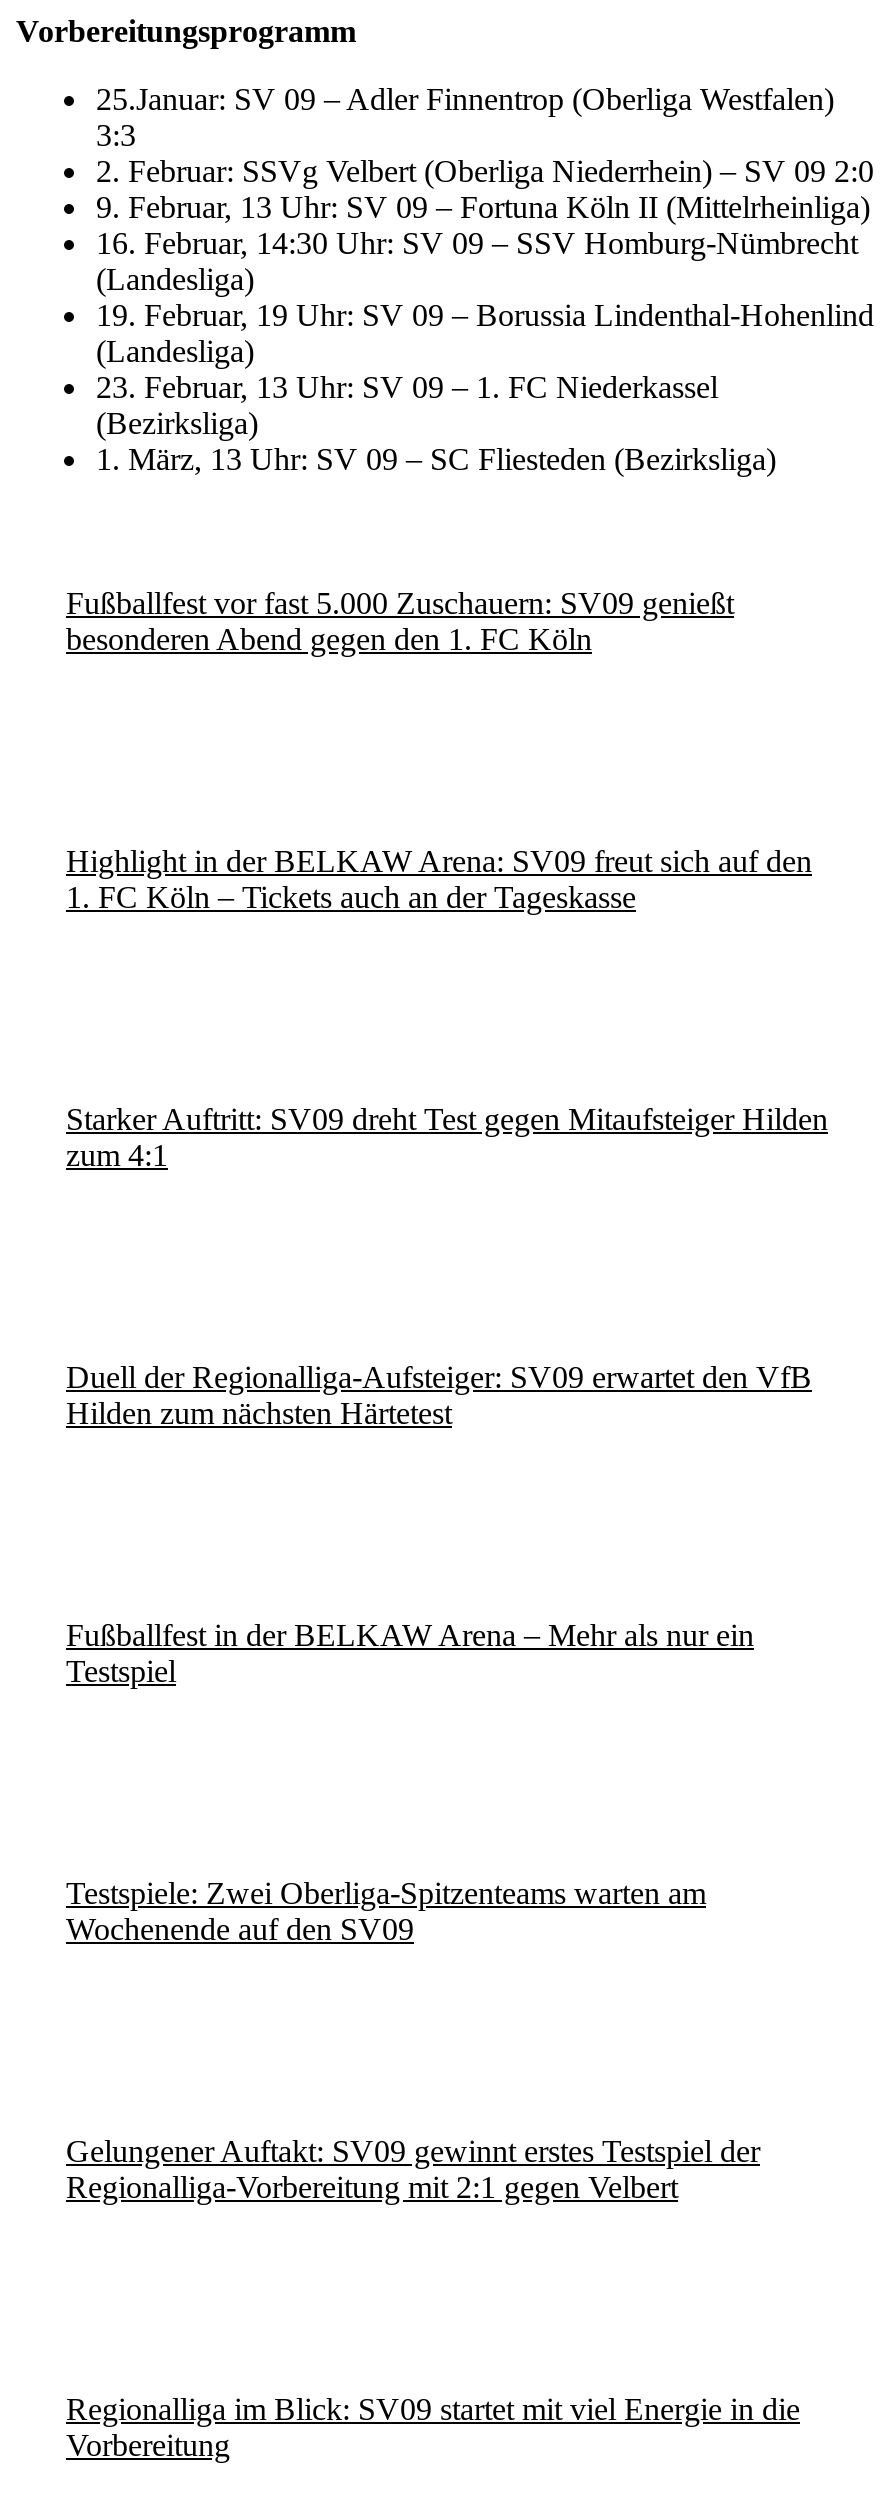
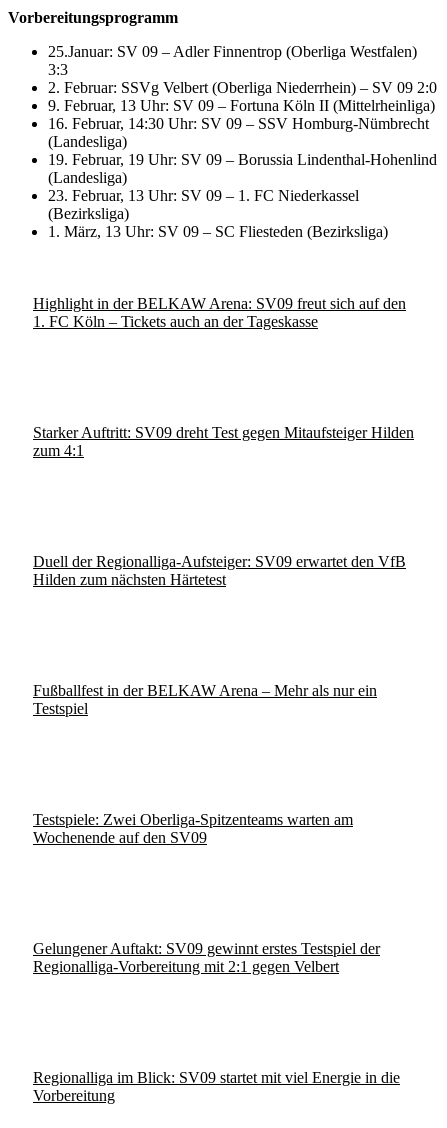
- Fußballfest vor fast 5.000 Zuschauern: SV09 genießt
- besonderen Abend gegen den 1. FC Köln
